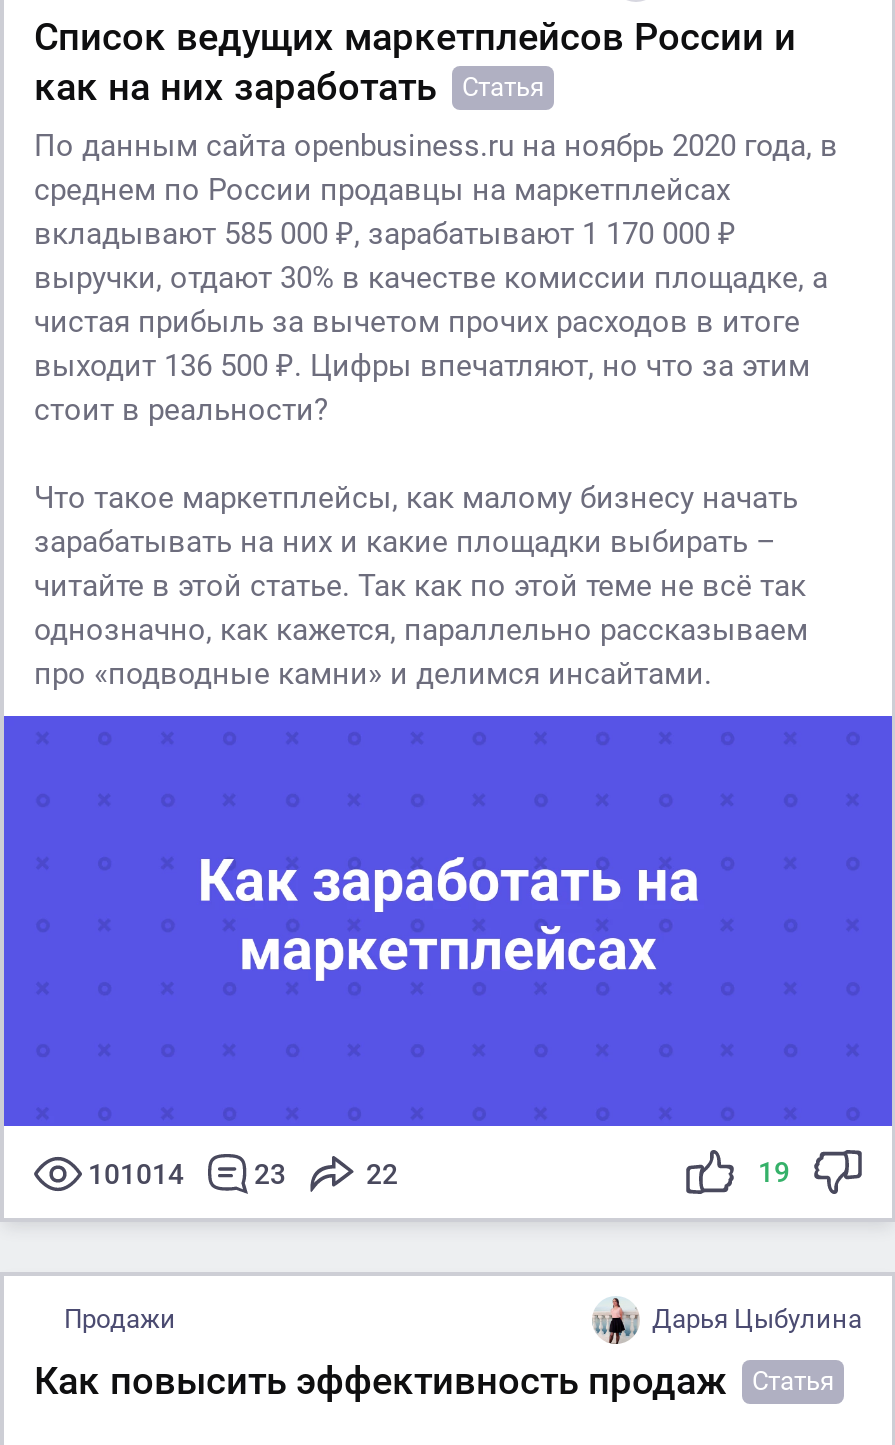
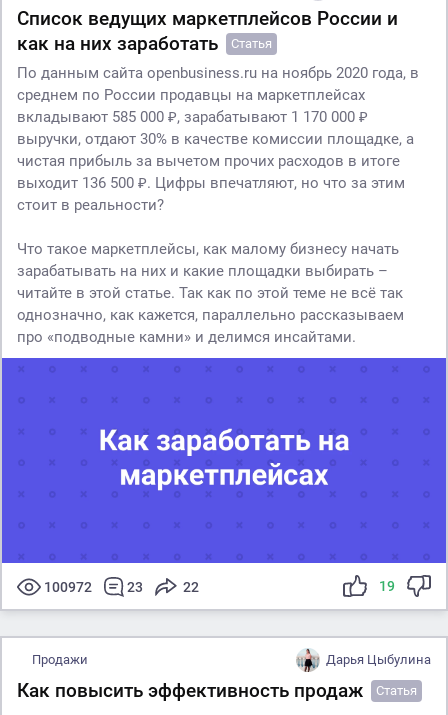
- 101014
+ 100972
